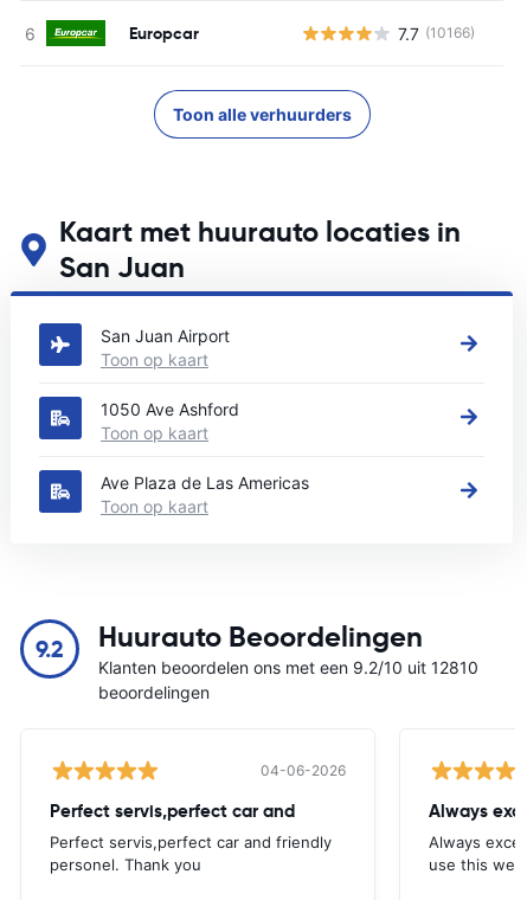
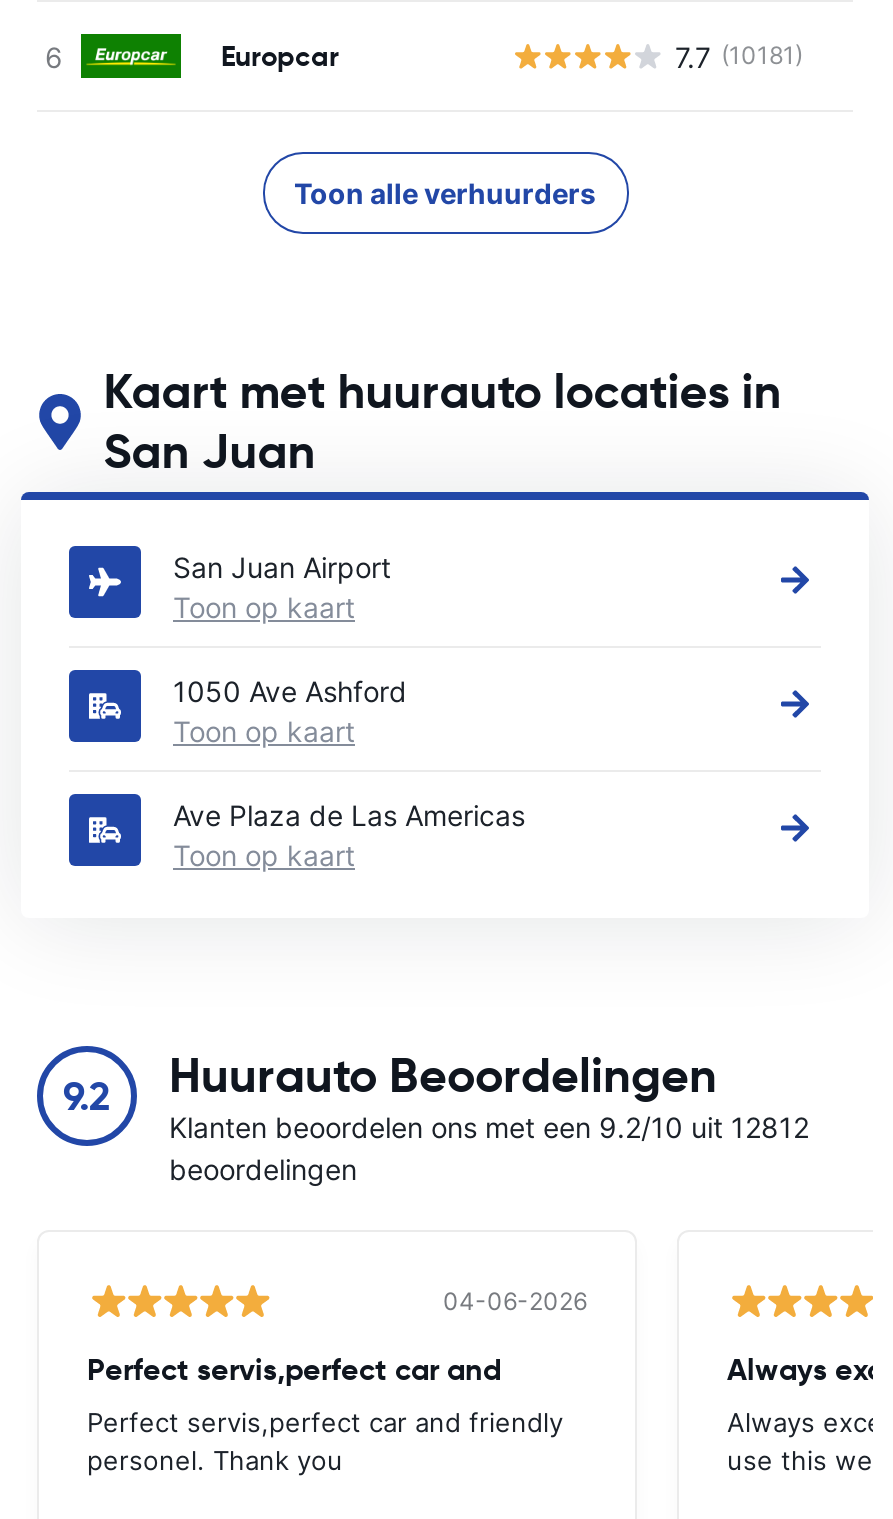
- 7.7 (10166)
+ 7.7 (10181)

- Klanten beoordelen ons met een 9.2/10 uit 12810
+ Klanten beoordelen ons met een 9.2/10 uit 12812
